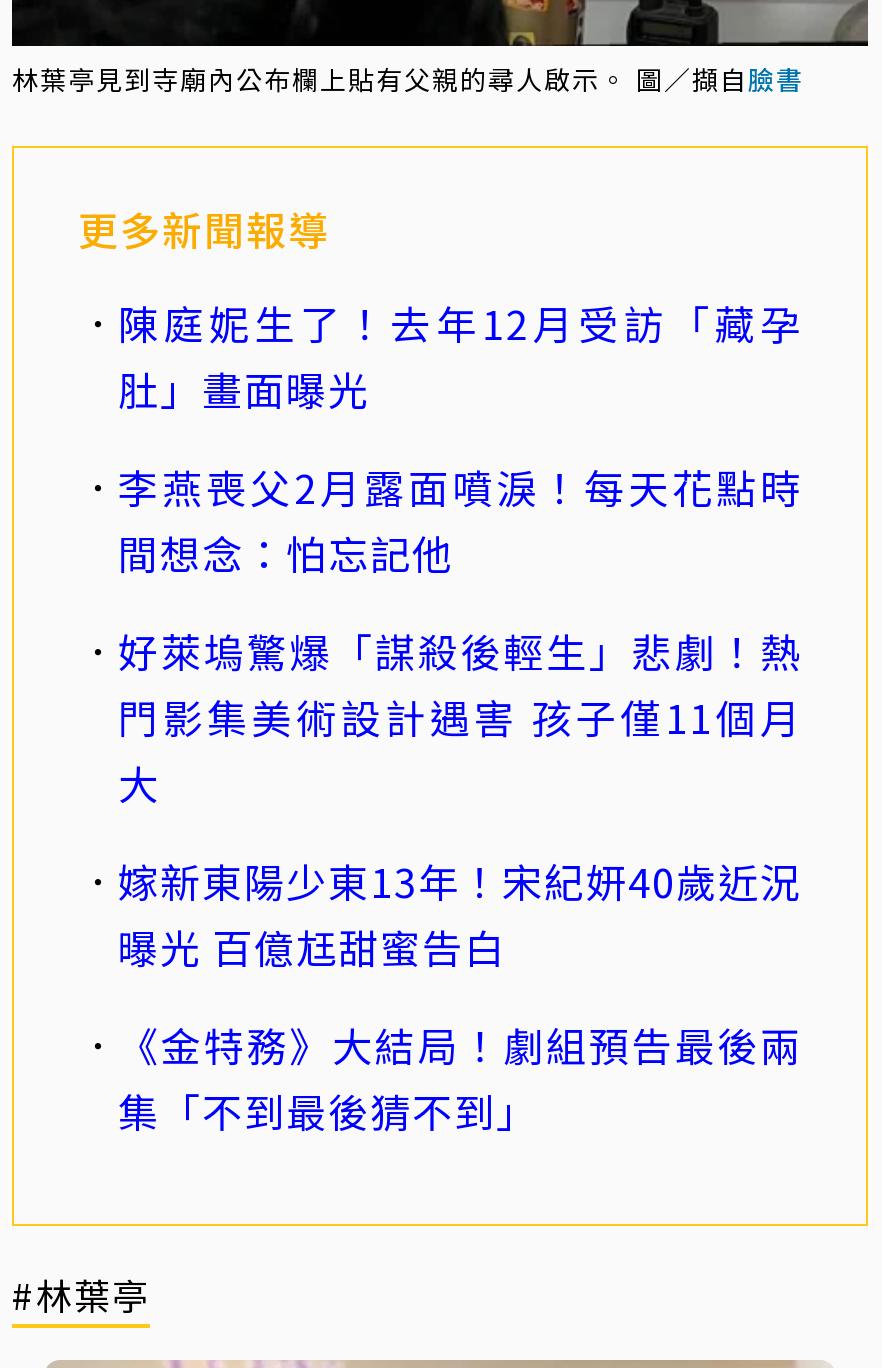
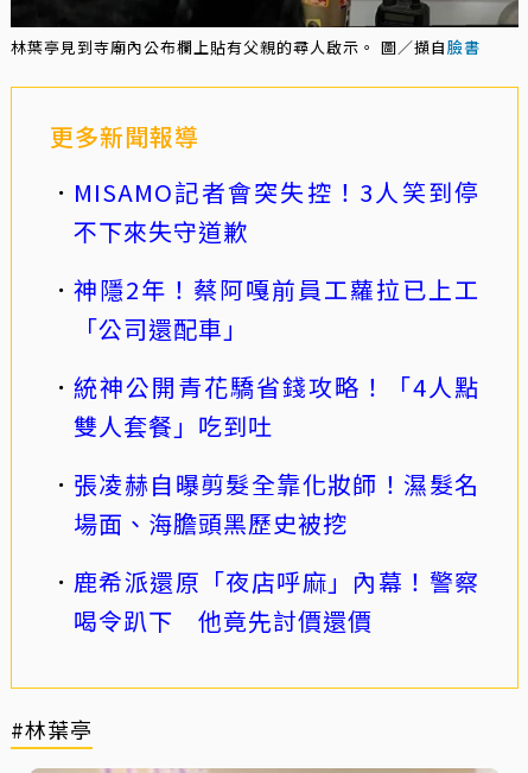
- 陳庭妮生了！去年12月受訪「藏孕
- 肚」畫面曝光
+ MISAMO記者會突失控！3人笑到停
+ 不下來失守道歉

- 李燕喪父2月露面噴淚！每天花點時
- 間想念：怕忘記他
+ 神隱2年！蔡阿嘎前員工蘿拉已上工
+ 「公司還配車」

- 好萊塢驚爆「謀殺後輕生」悲劇！熱
- 門影集美術設計遇害 孩子僅11個月
- 大
+ 統神公開青花驕省錢攻略！「4人點
+ 雙人套餐」吃到吐

- 嫁新東陽少東13年！宋紀妍40歲近況
- 曝光 百億尪甜蜜告白
+ 張凌赫自曝剪髮全靠化妝師！濕髮名
+ 場面、海膽頭黑歷史被挖

- 《金特務》大結局！劇組預告最後兩
- 集「不到最後猜不到」
+ 鹿希派還原「夜店呼麻」內幕！警察
+ 喝令趴下 他竟先討價還價
